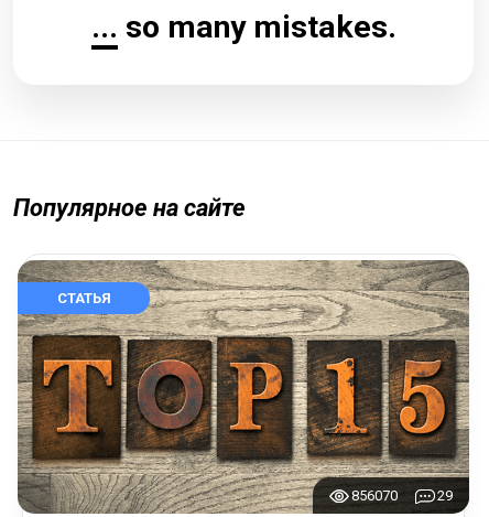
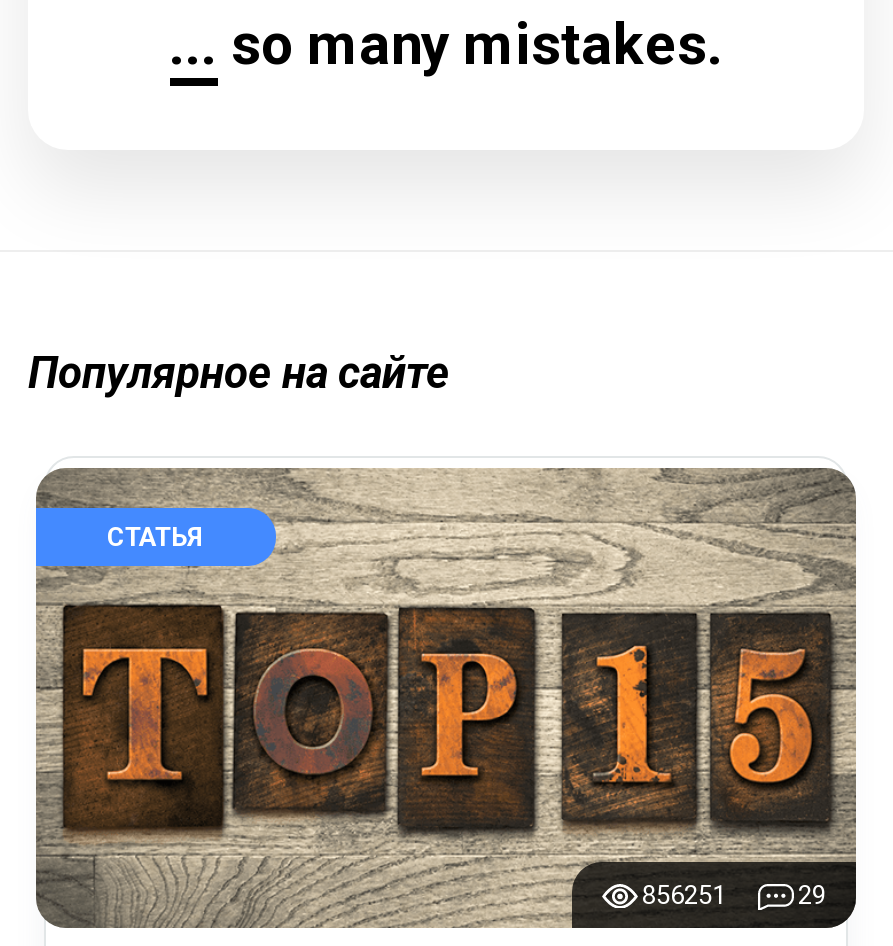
- 856070
+ 856251
